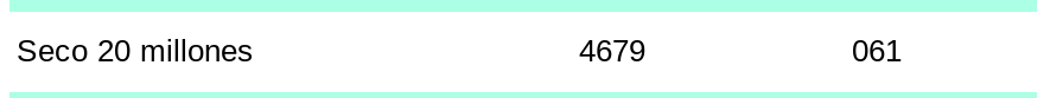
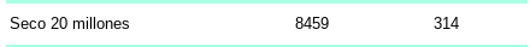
- 4679
+ 8459

- 061
+ 314
